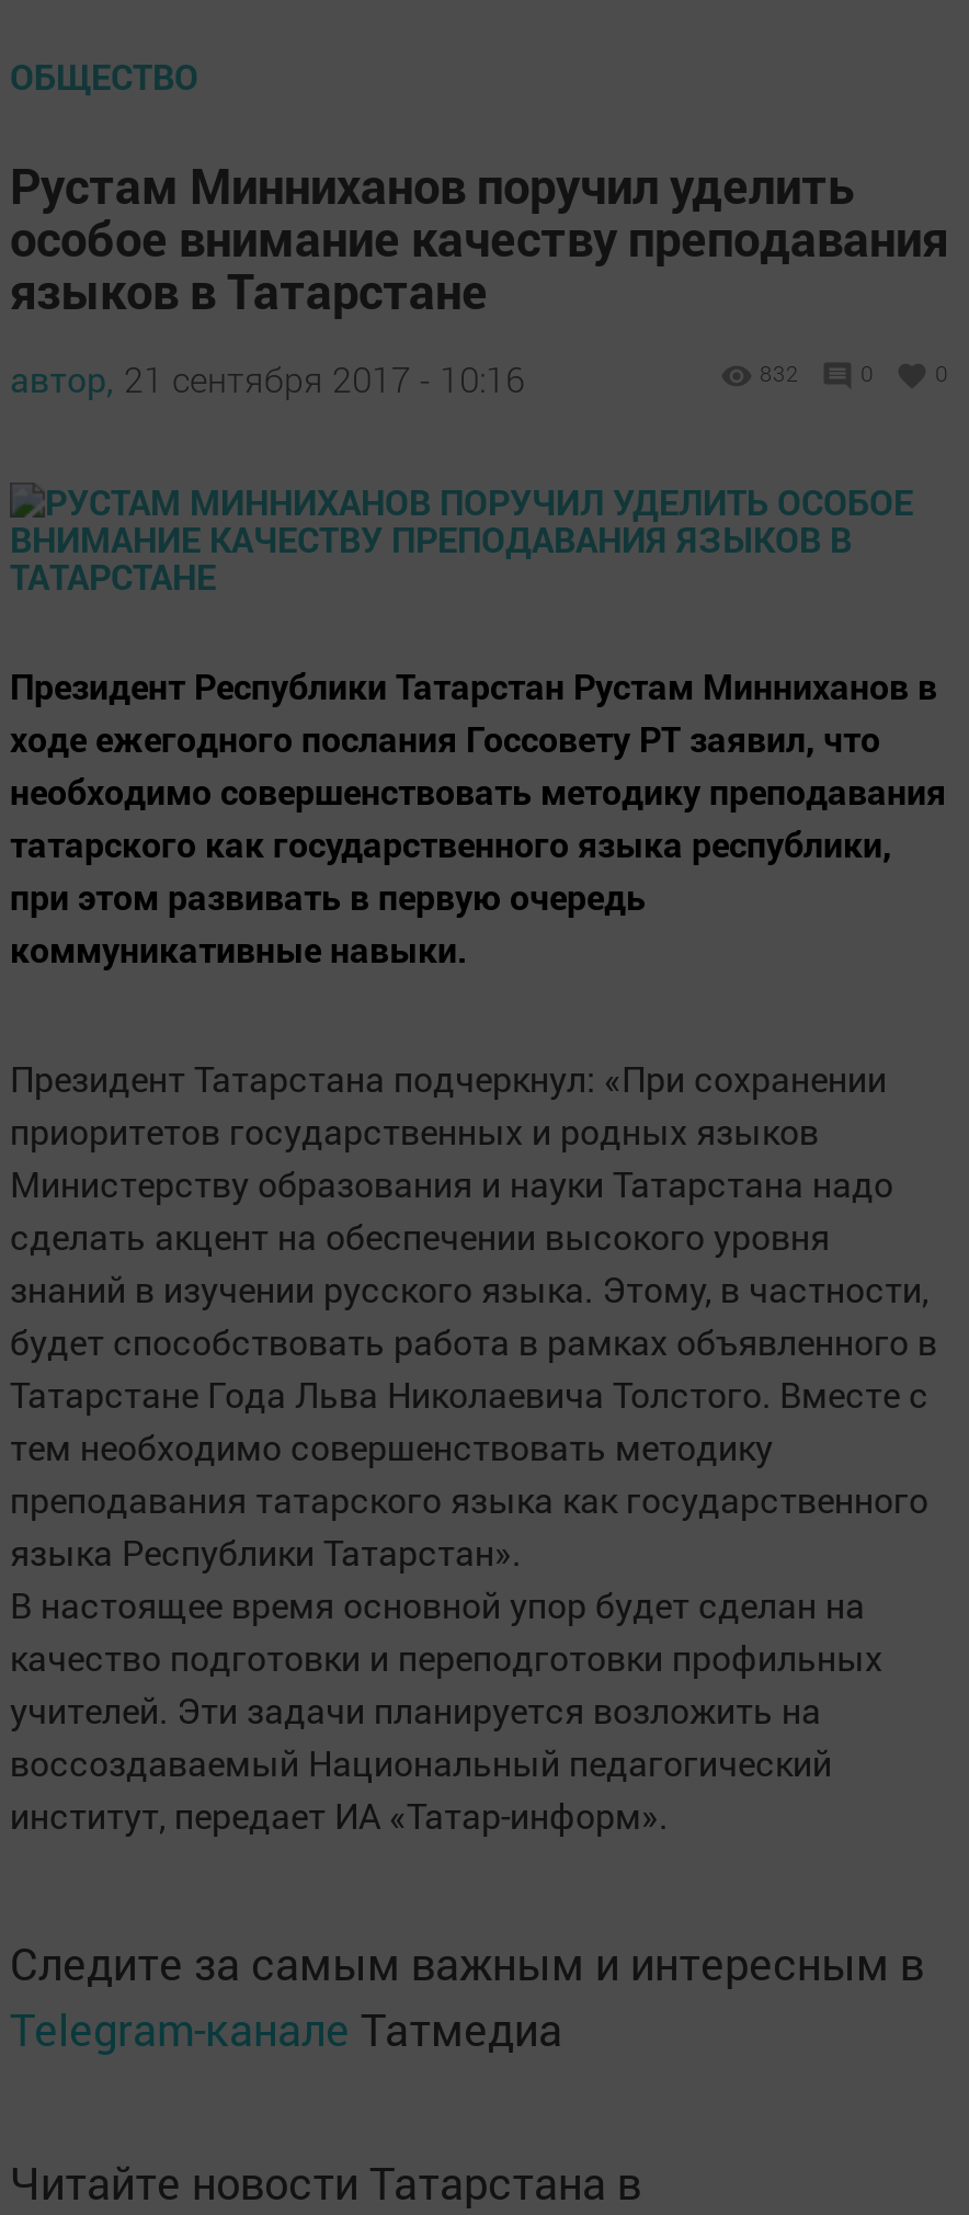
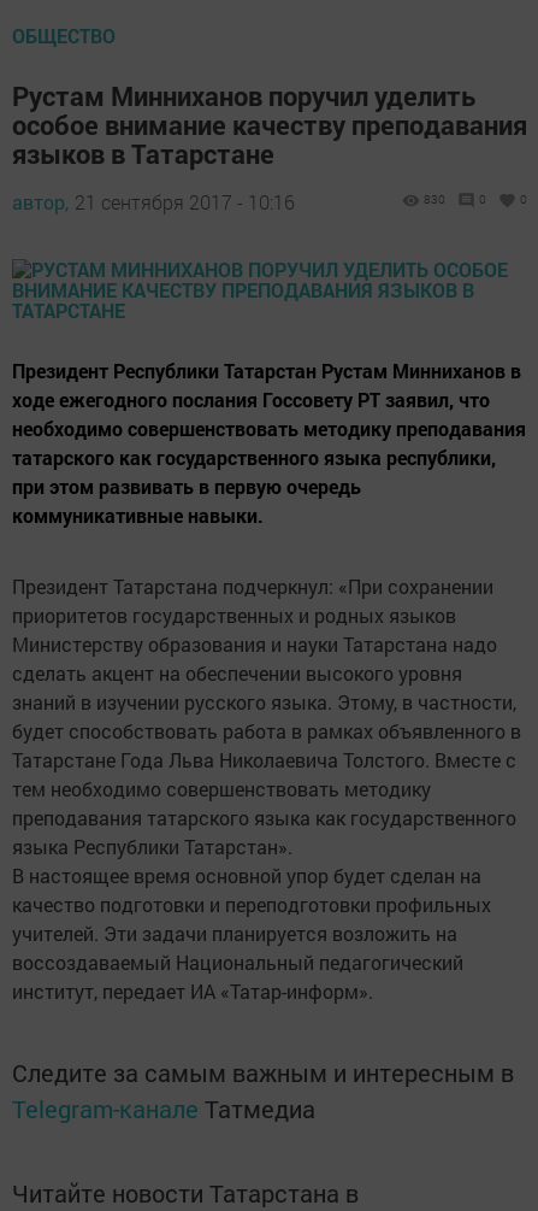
- 832
+ 830
